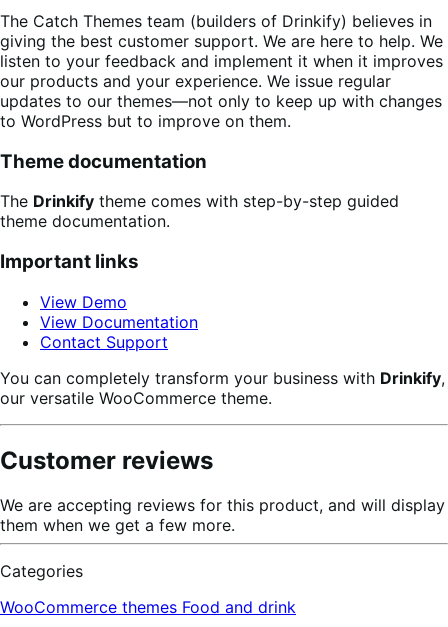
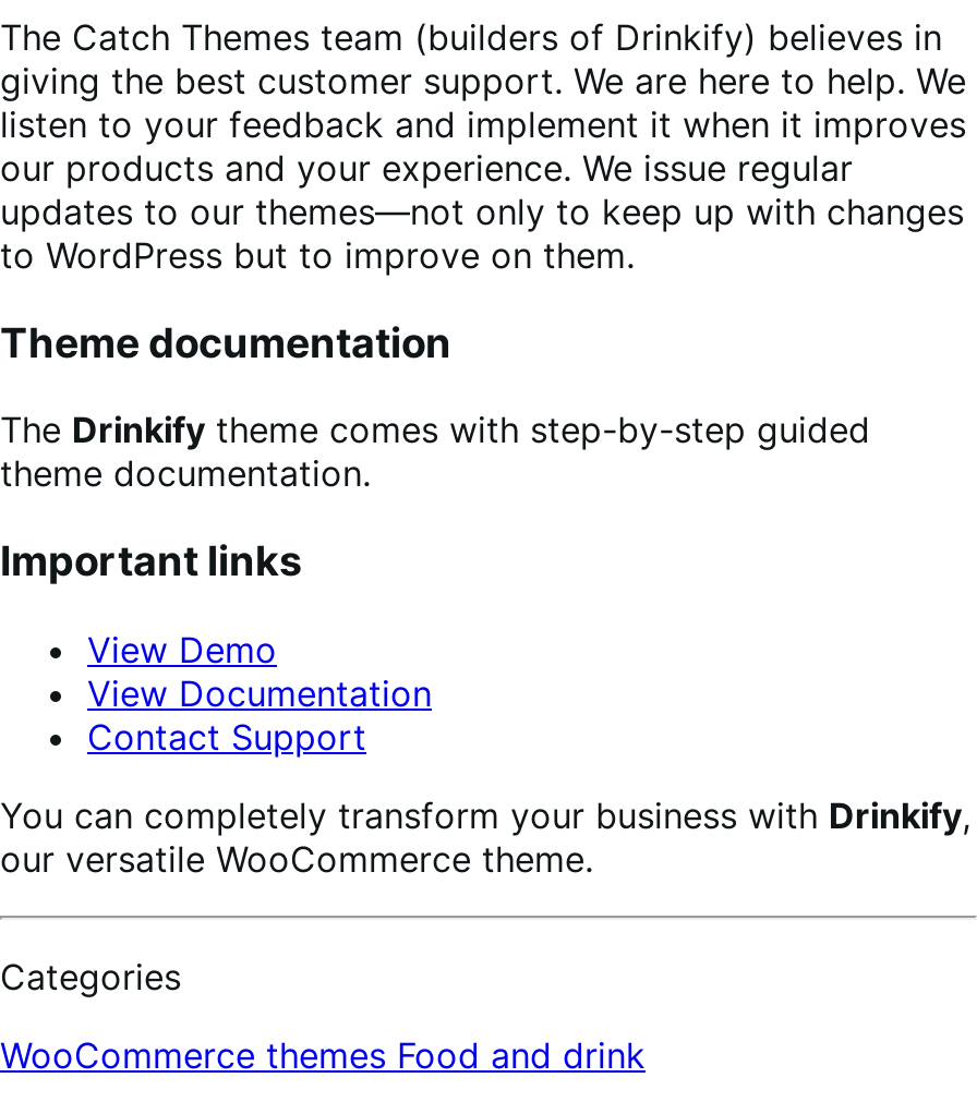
- Customer reviews
- We are accepting reviews for this product, and will display
- them when we get a few more.
